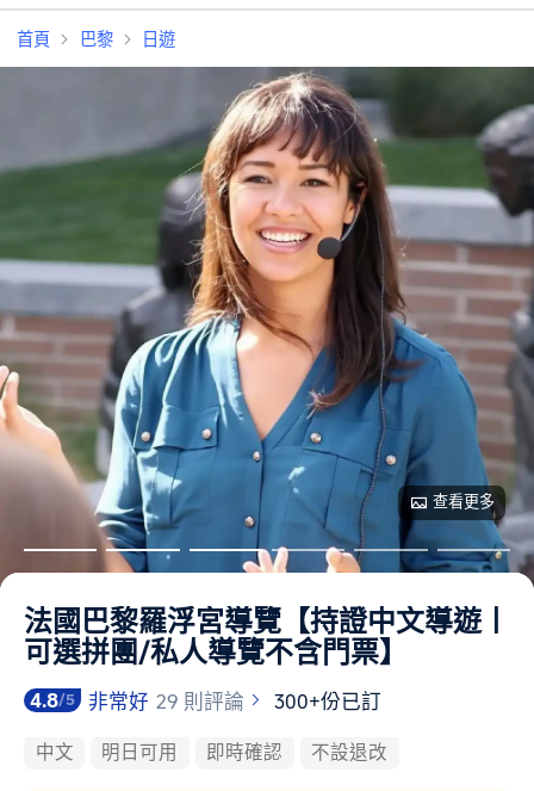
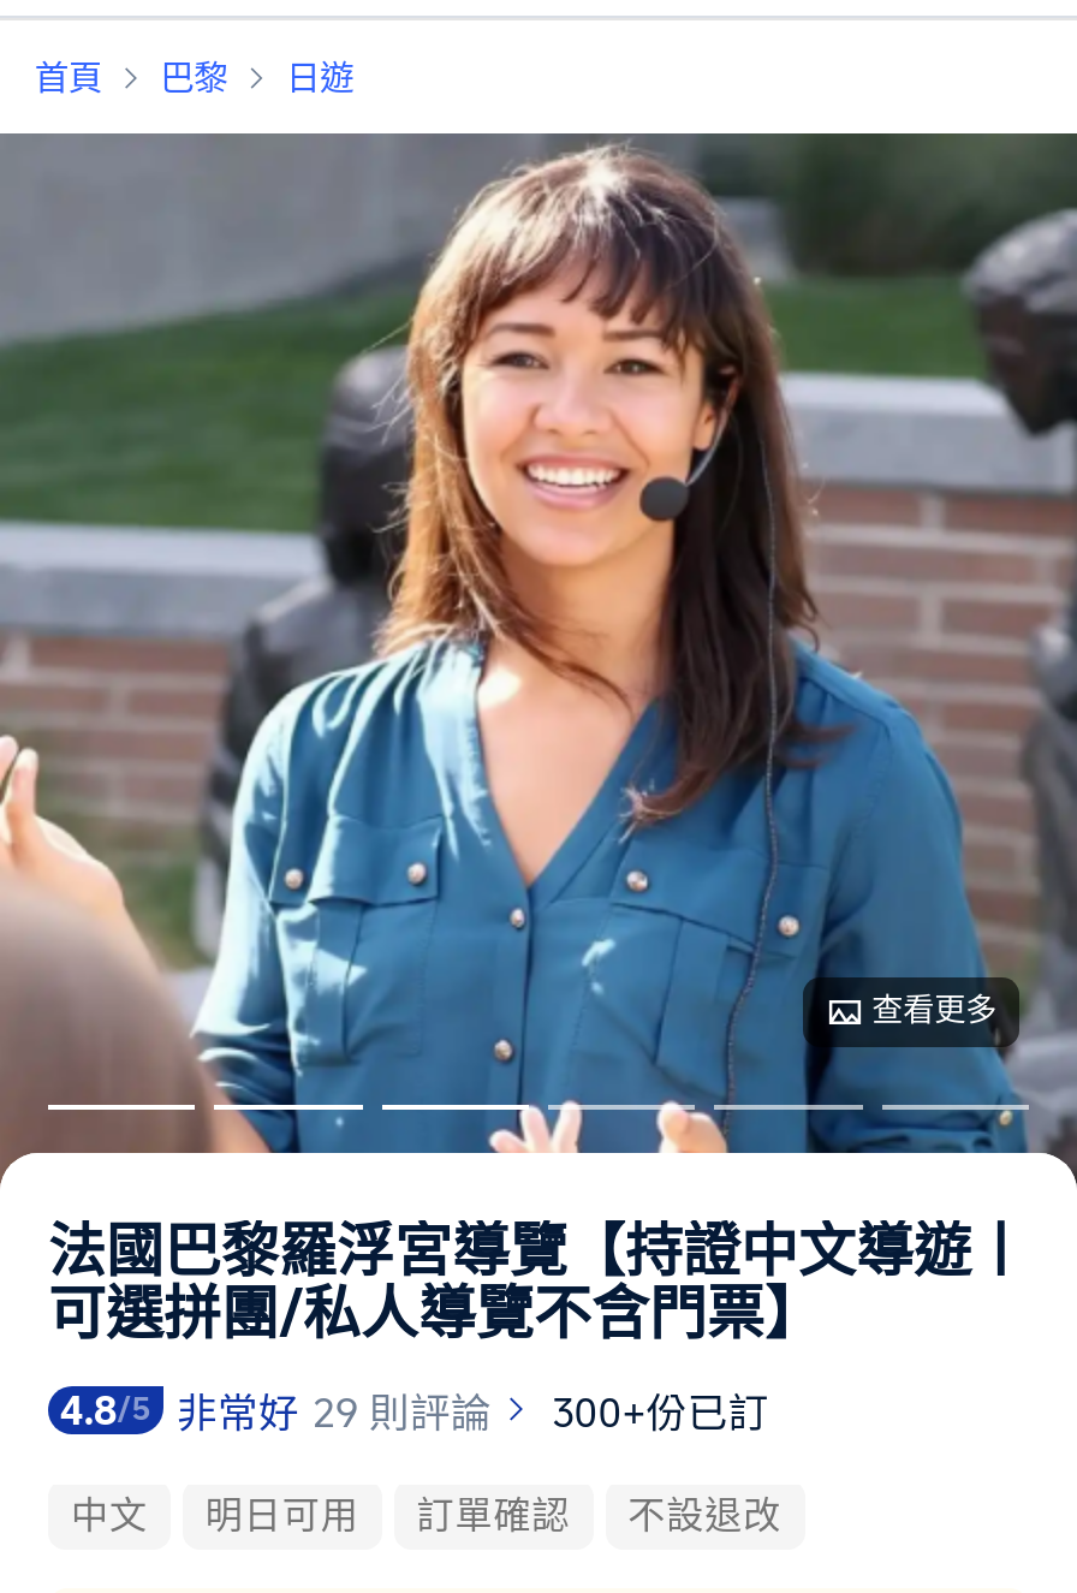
- 即時確認
+ 訂單確認
